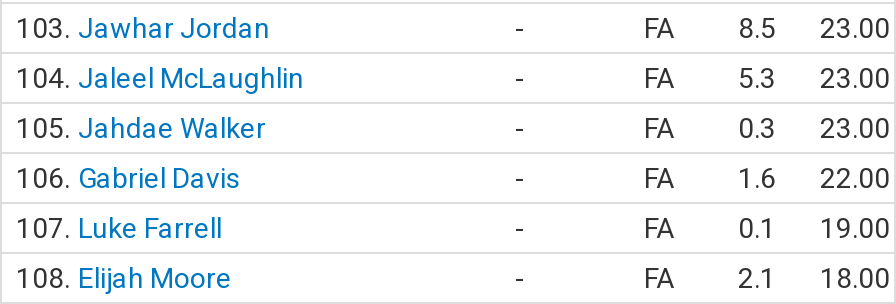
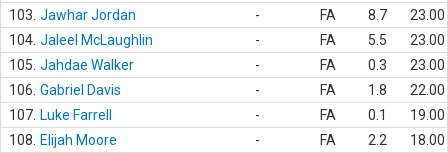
- FA 8.5 23.00
+ FA 8.7 23.00

- FA 5.3 23.00
+ FA 5.5 23.00

- FA 1.6 22.00
+ FA 1.8 22.00

- FA 2.1 18.00
+ FA 2.2 18.00
